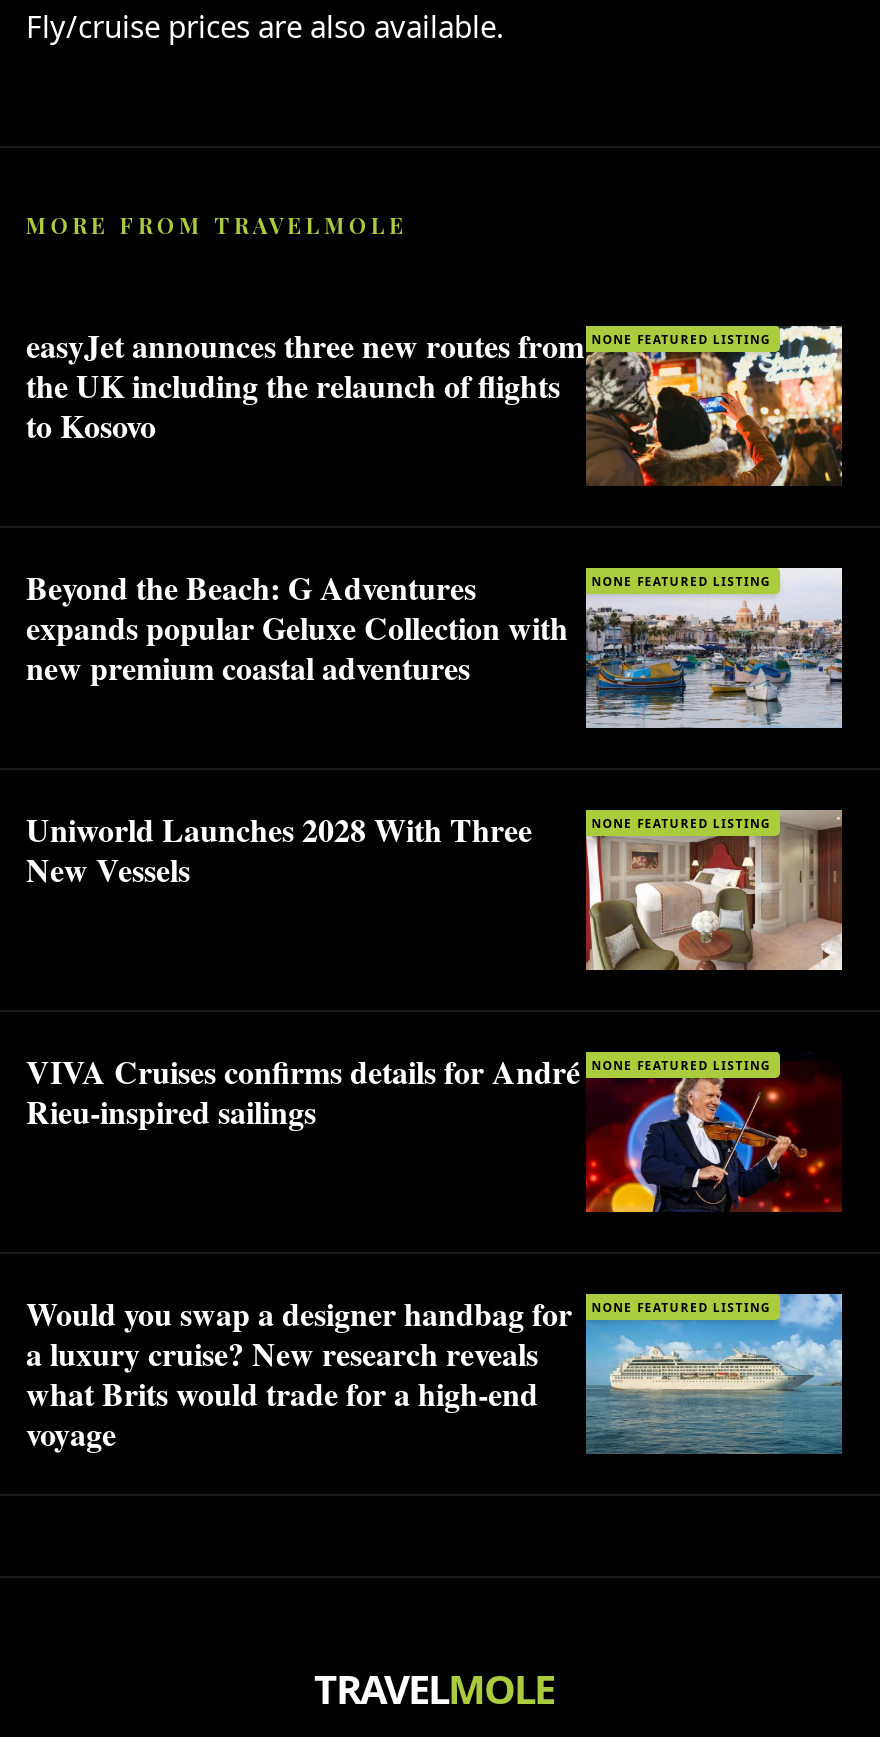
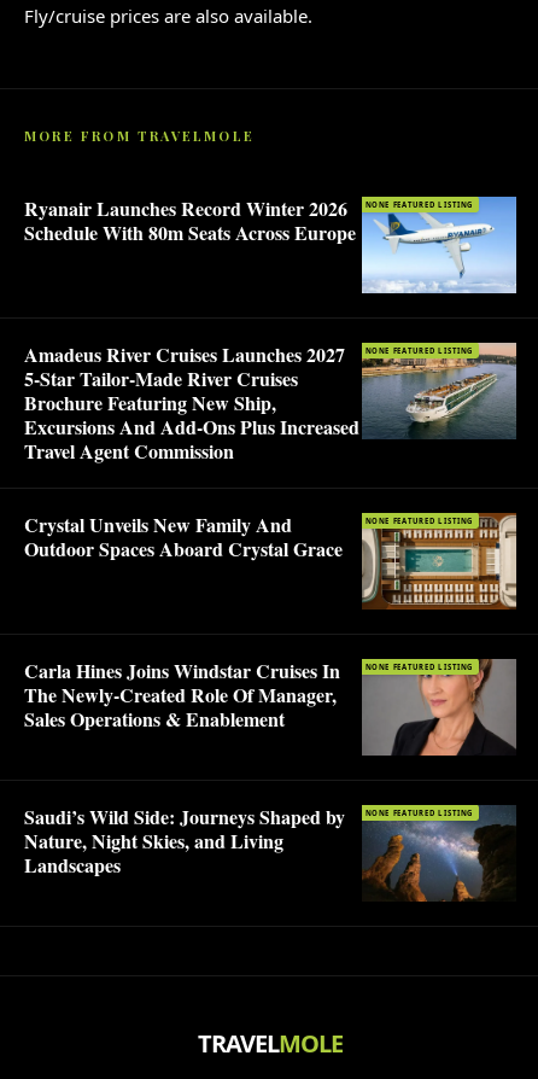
- [image]
- easyJet announces three new routes from
- the UK including the relaunch of flights
- to Kosovo
+ [image]
+ Ryanair Launches Record Winter 2026
+ Schedule With 80m Seats Across Europe

- [image]
- Beyond the Beach: G Adventures
- expands popular Geluxe Collection with
- new premium coastal adventures
+ [image]
+ Amadeus River Cruises Launches 2027
+ 5-Star Tailor-Made River Cruises
+ Brochure Featuring New Ship,
+ Excursions And Add-Ons Plus Increased
+ Travel Agent Commission

- [image]
- Uniworld Launches 2028 With Three
- New Vessels
+ [image]
+ Crystal Unveils New Family And
+ Outdoor Spaces Aboard Crystal Grace

- [image]
- VIVA Cruises confirms details for André
- Rieu-inspired sailings
+ [image]
+ Carla Hines Joins Windstar Cruises In
+ The Newly-Created Role Of Manager,
+ Sales Operations & Enablement

- [image]
- Would you swap a designer handbag for
- a luxury cruise? New research reveals
- what Brits would trade for a high-end
- voyage
+ [image]
+ Saudi’s Wild Side: Journeys Shaped by
+ Nature, Night Skies, and Living
+ Landscapes
